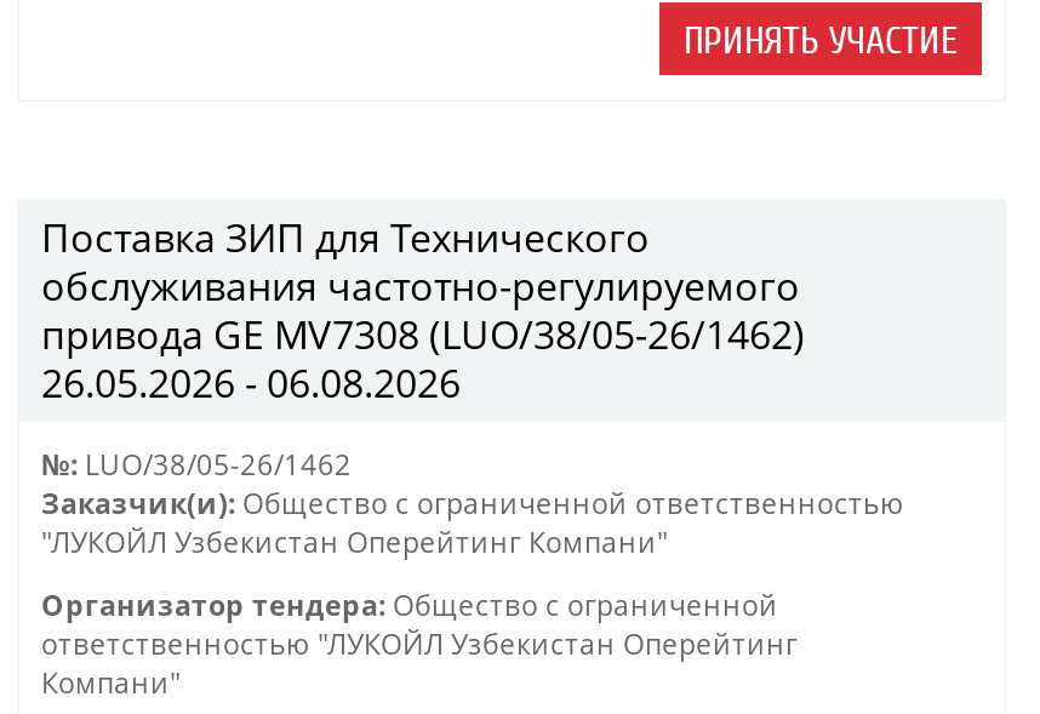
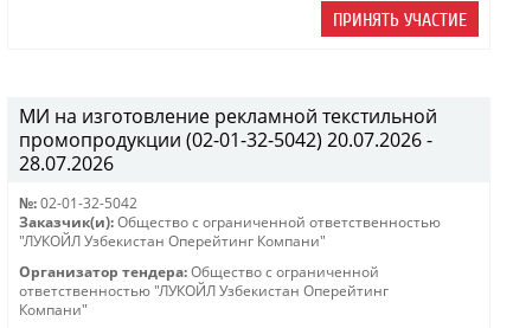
- Поставка ЗИП для Технического
- обслуживания частотно-регулируемого
- привода GE MV7308 (LUO/38/05-26/1462)
- 26.05.2026 - 06.08.2026
+ МИ на изготовление рекламной текстильной
+ промопродукции (02-01-32-5042) 20.07.2026 -
+ 28.07.2026

- №: LUO/38/05-26/1462
+ №: 02-01-32-5042
